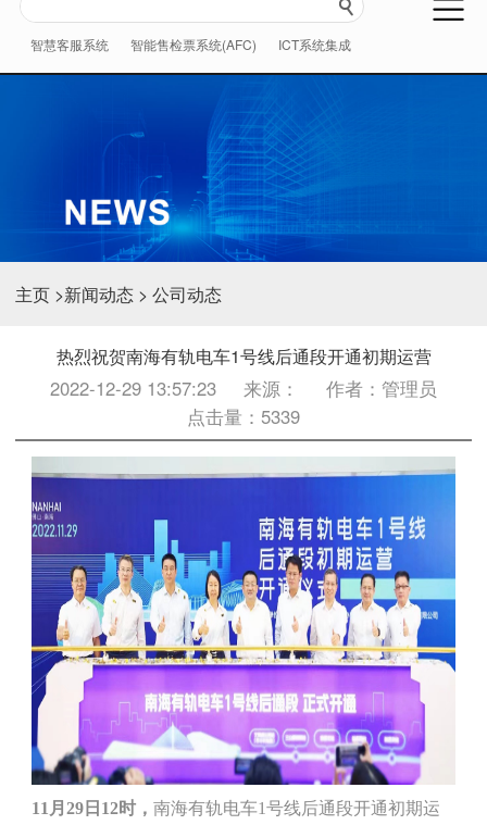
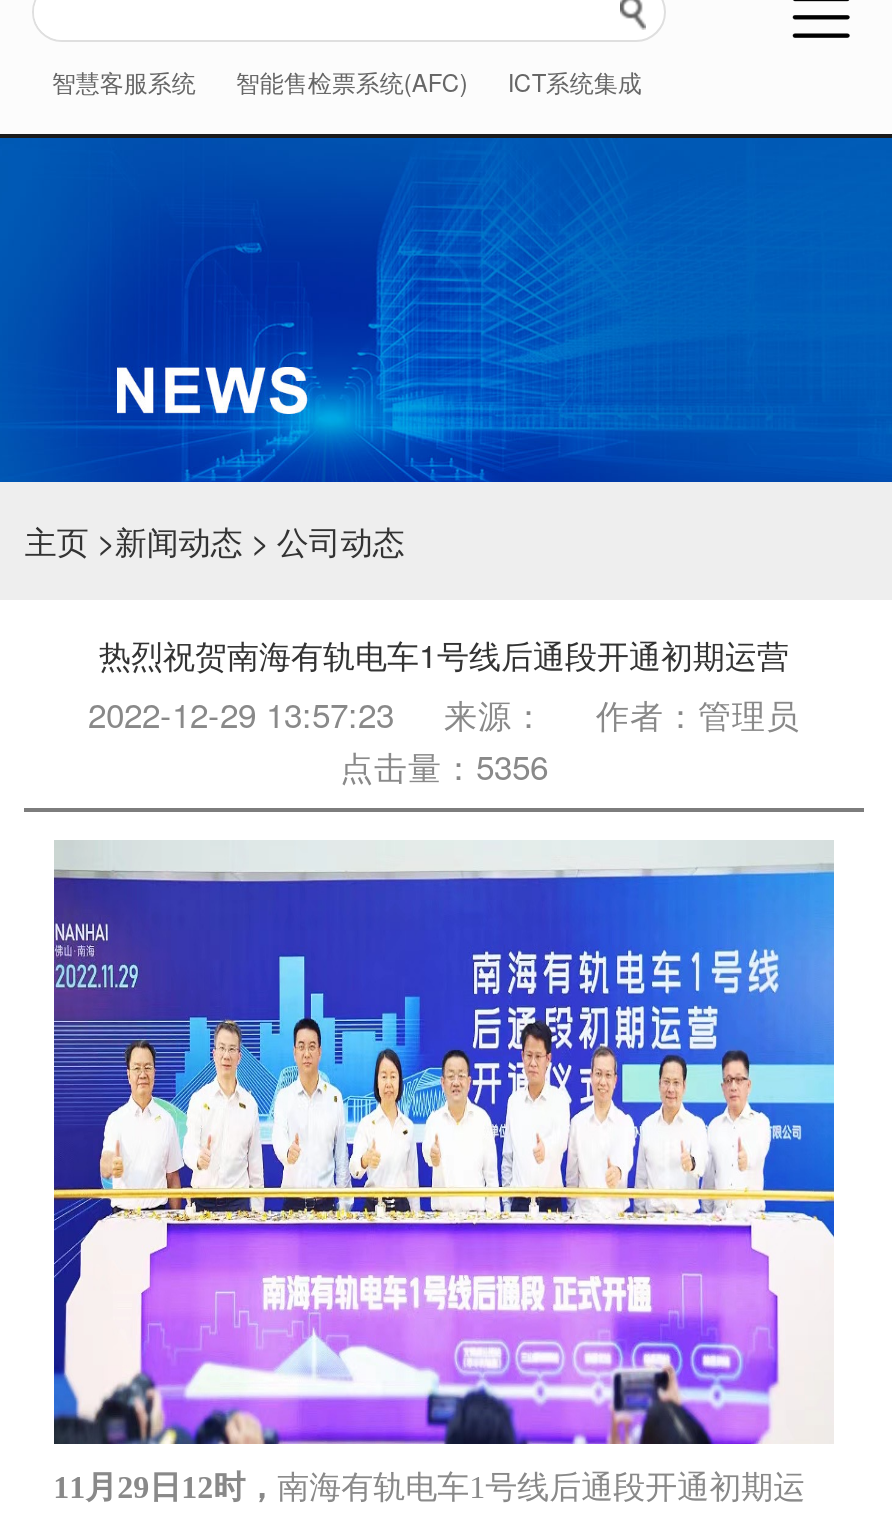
- 点击量：5339
+ 点击量：5356
